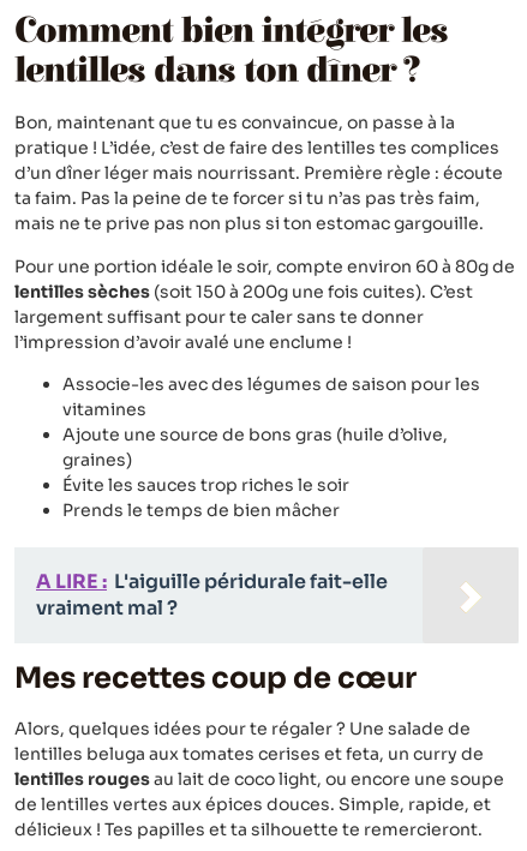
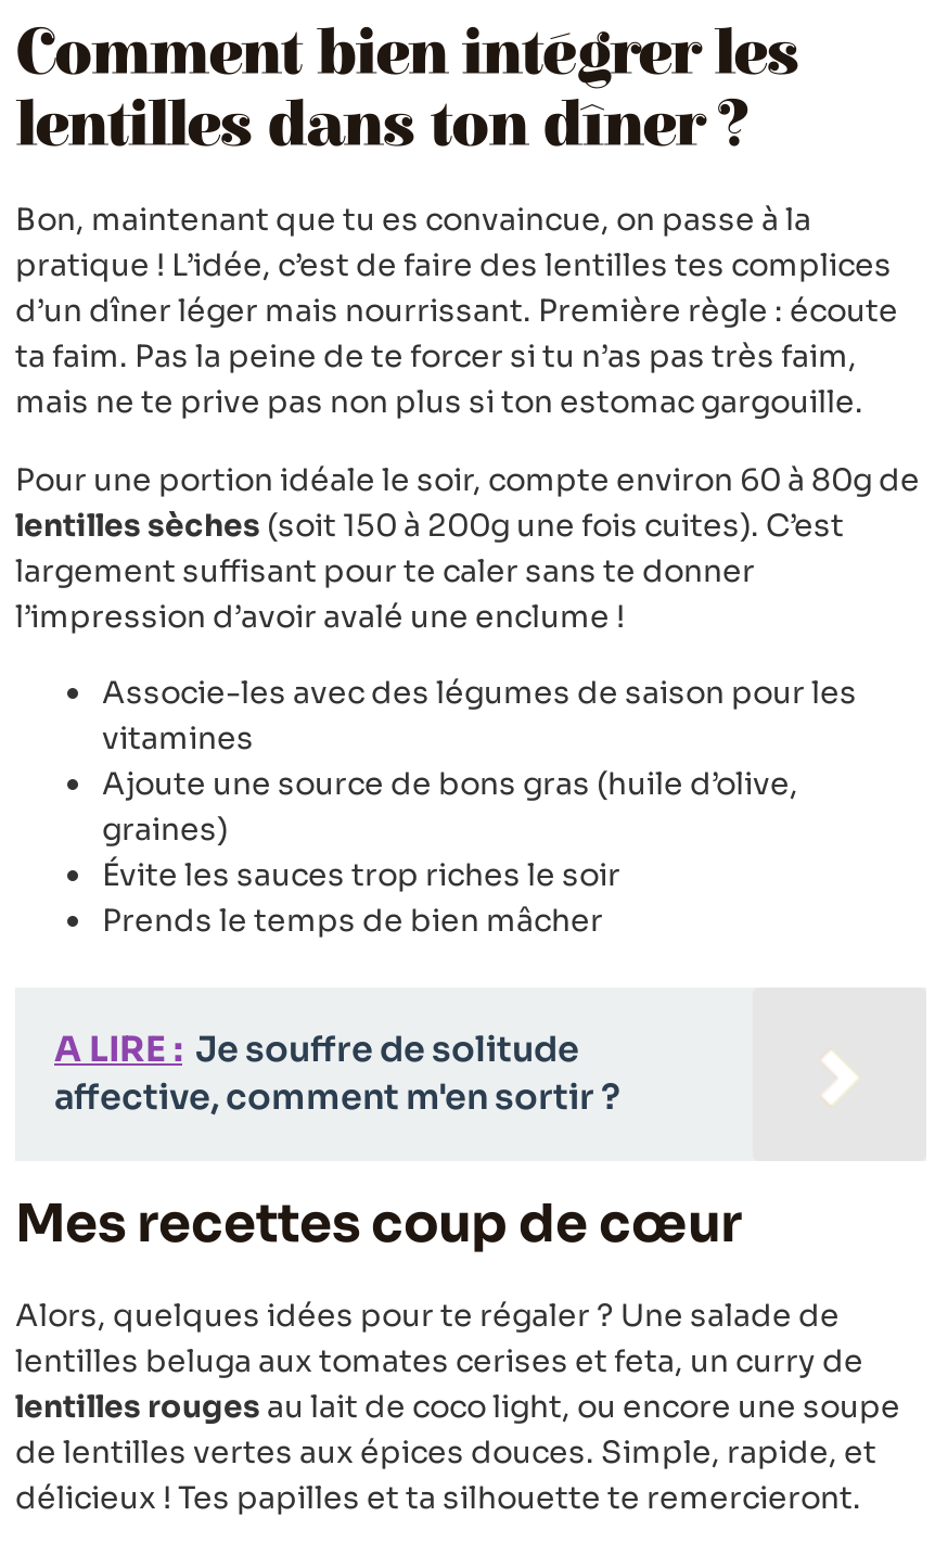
- A LIRE : L'aiguille péridurale fait-elle
- vraiment mal ?
+ A LIRE : Je souffre de solitude
+ affective, comment m'en sortir ?
